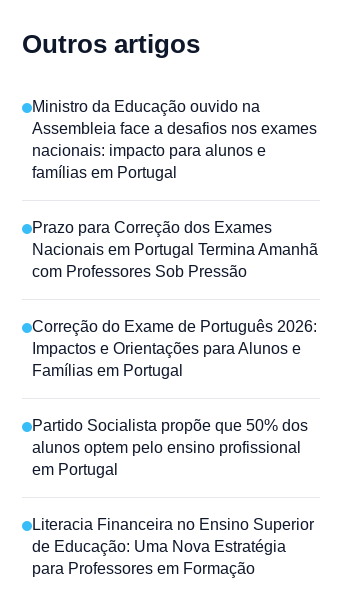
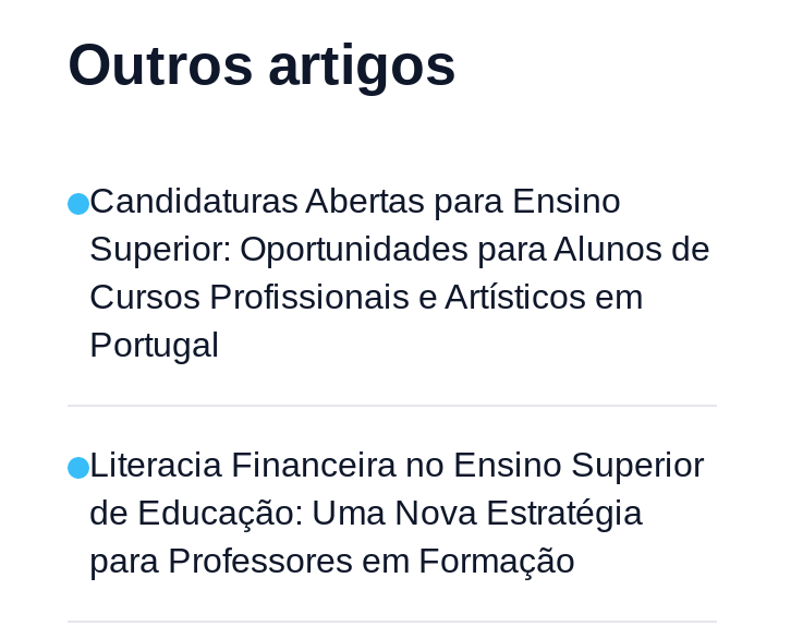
- Ministro da Educação ouvido na
- Assembleia face a desafios nos exames
- nacionais: impacto para alunos e
- famílias em Portugal
- Prazo para Correção dos Exames
- Nacionais em Portugal Termina Amanhã
- com Professores Sob Pressão
- Correção do Exame de Português 2026:
- Impactos e Orientações para Alunos e
- Famílias em Portugal
- Partido Socialista propõe que 50% dos
- alunos optem pelo ensino profissional
- em Portugal
+ Candidaturas Abertas para Ensino
+ Superior: Oportunidades para Alunos de
+ Cursos Profissionais e Artísticos em
+ Portugal
